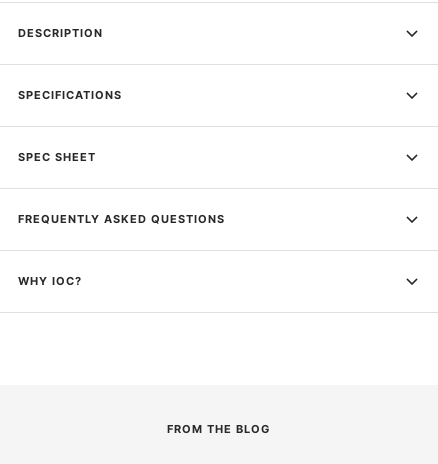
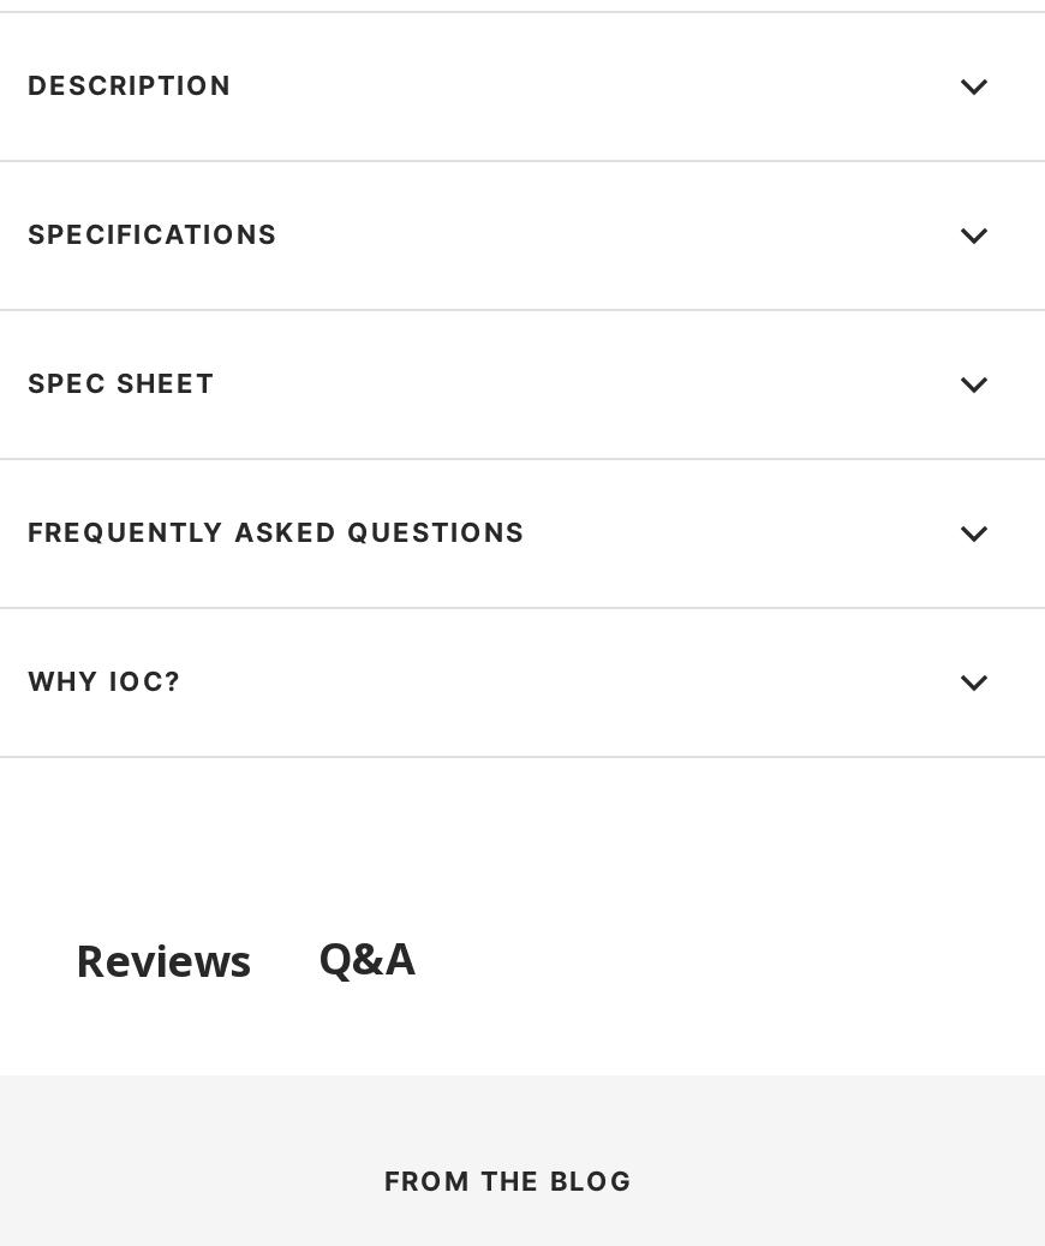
+ Reviews
+ Q&A
